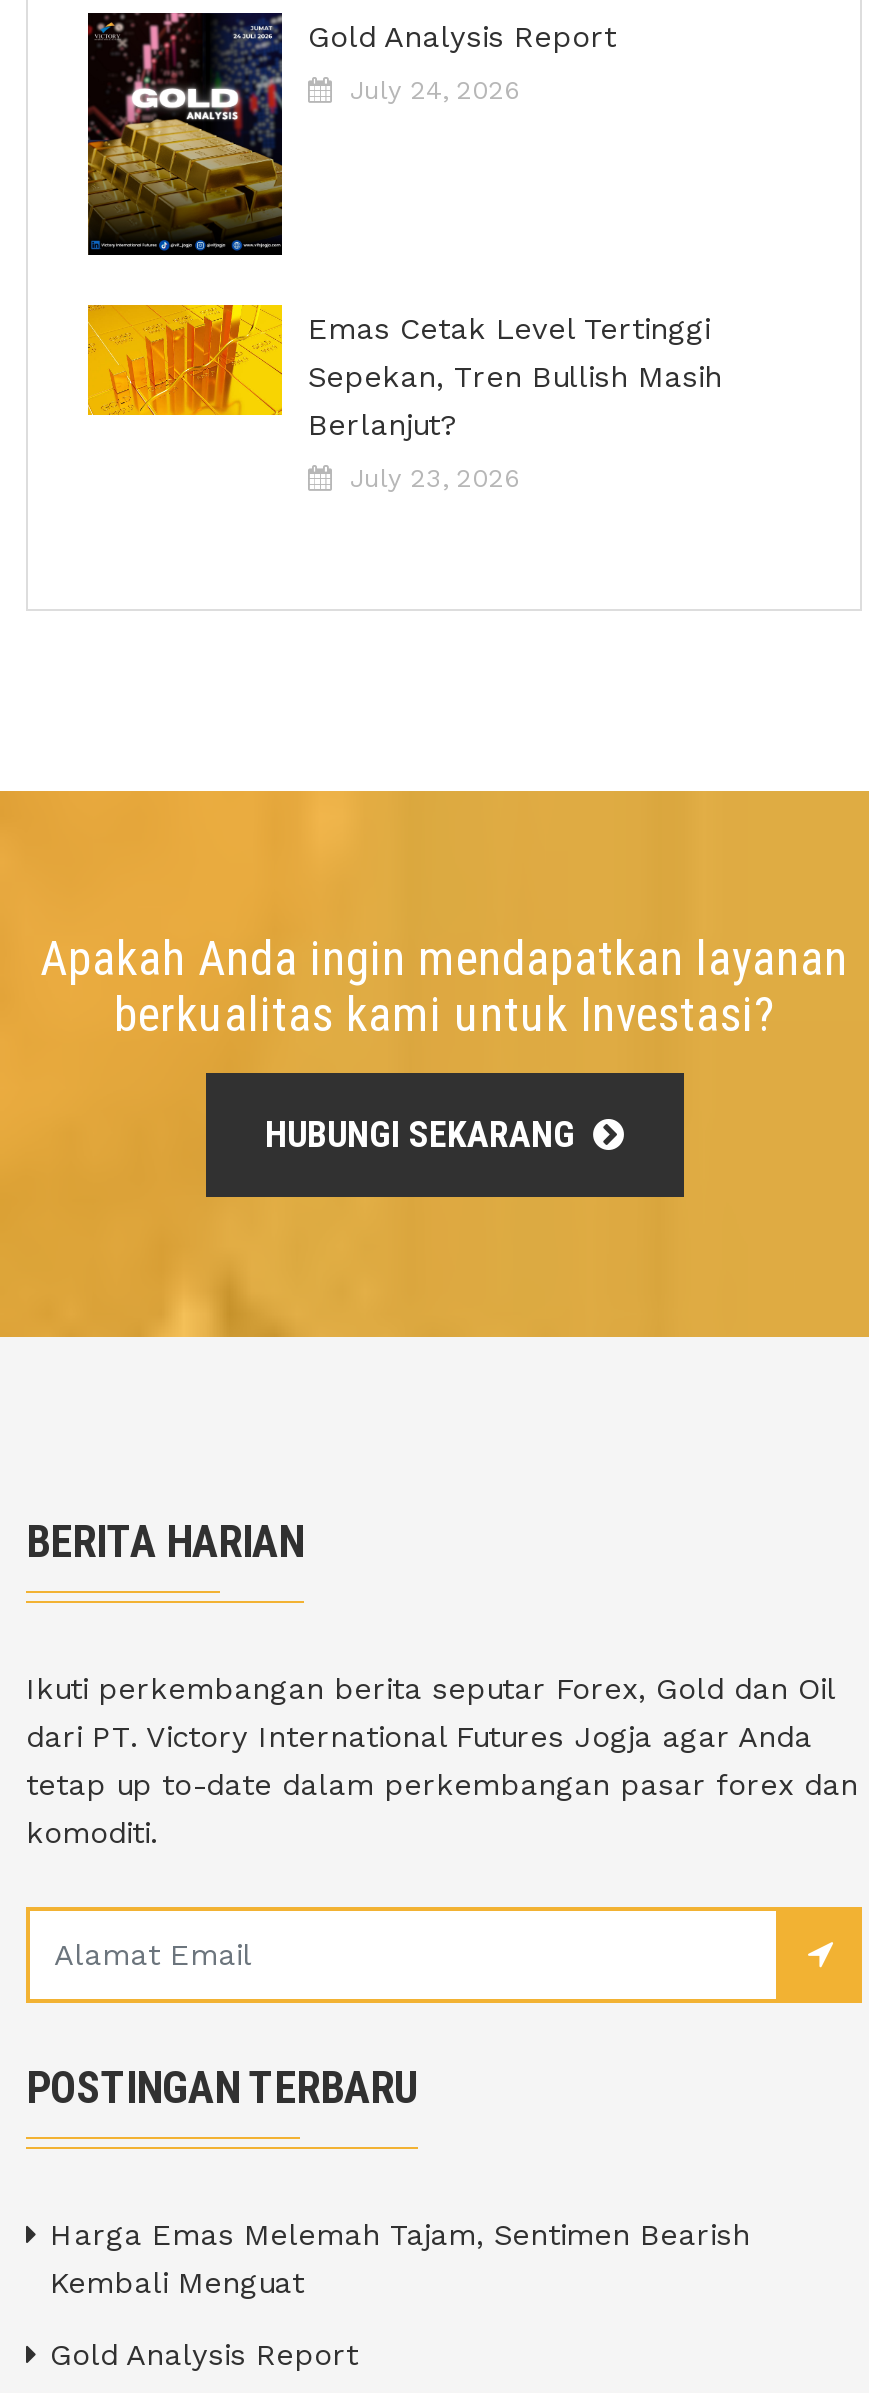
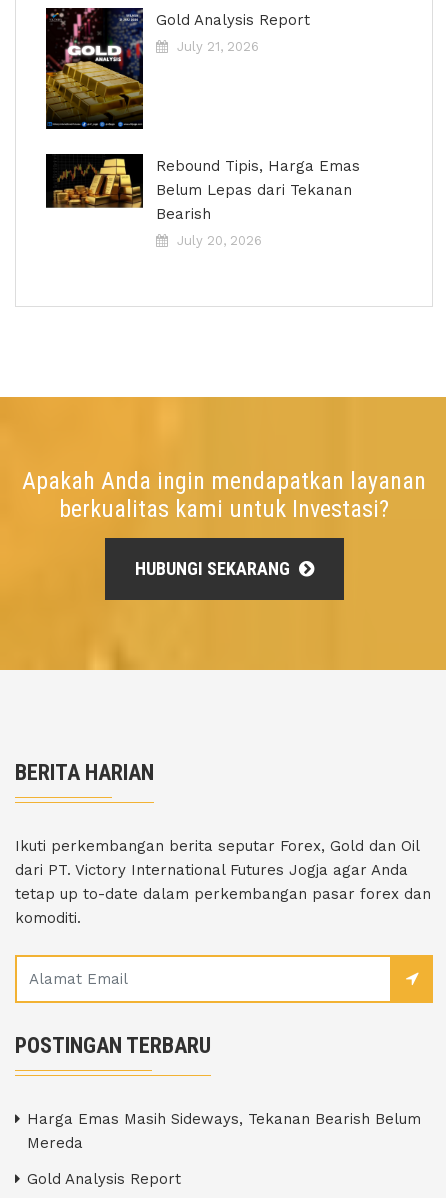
- July 24, 2026
+ July 21, 2026

- [image]
- Emas Cetak Level Tertinggi
- Sepekan, Tren Bullish Masih
- Berlanjut?
+ [image]
+ Rebound Tipis, Harga Emas
+ Belum Lepas dari Tekanan
+ Bearish

- July 23, 2026
+ July 20, 2026

- Harga Emas Melemah Tajam, Sentimen Bearish
- Kembali Menguat
+ Harga Emas Masih Sideways, Tekanan Bearish Belum
+ Mereda
